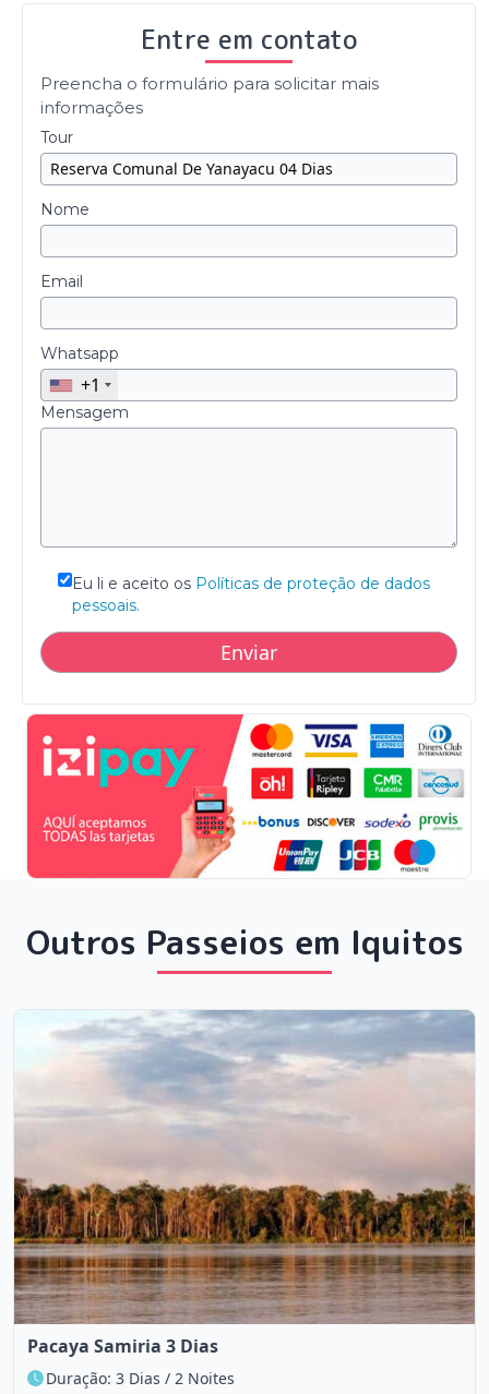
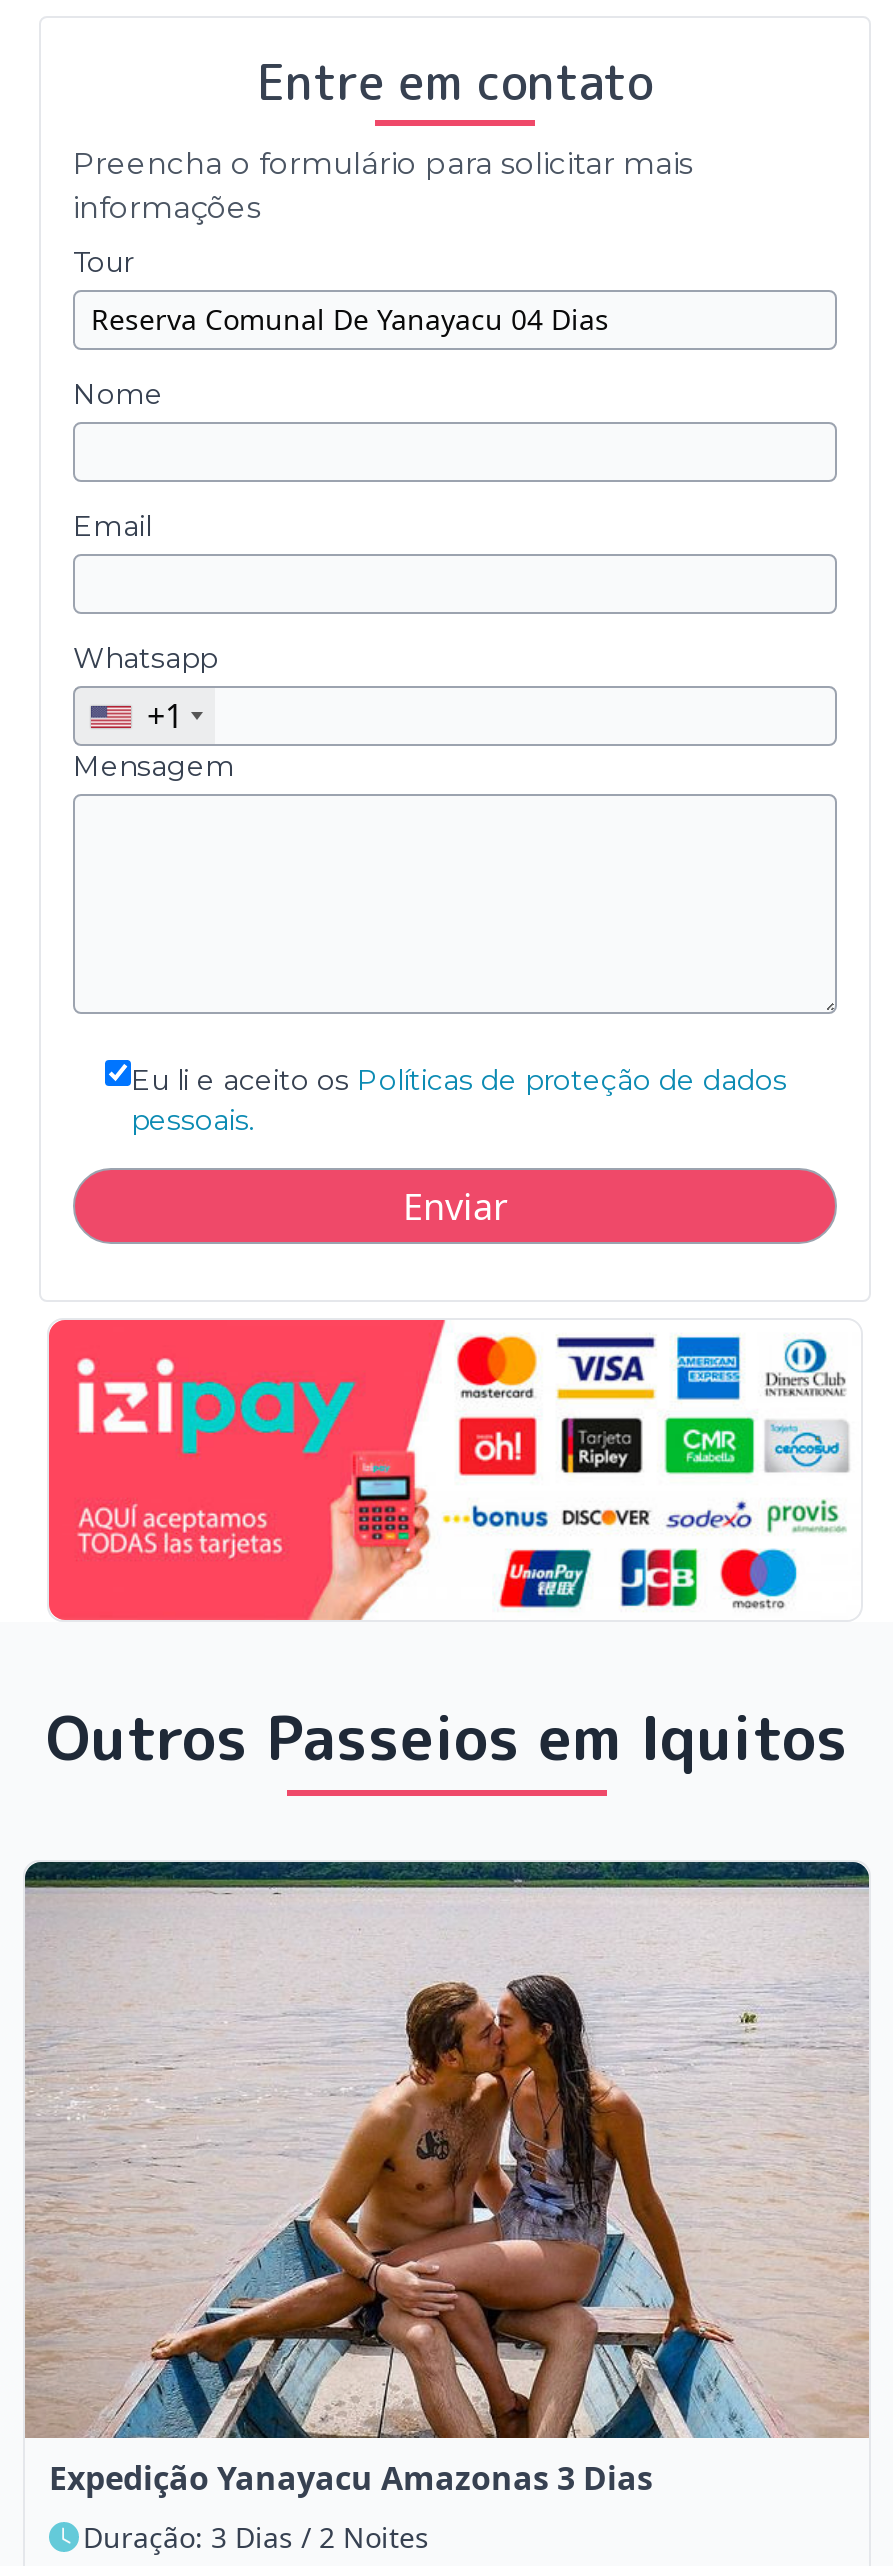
- [image]
- Pacaya Samiria 3 Dias
+ [image]
+ Expedição Yanayacu Amazonas 3 Dias
